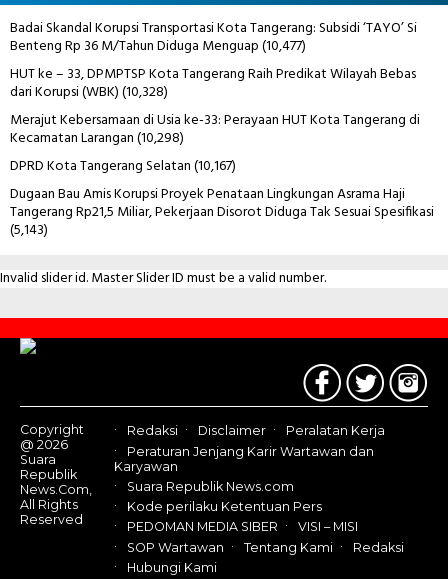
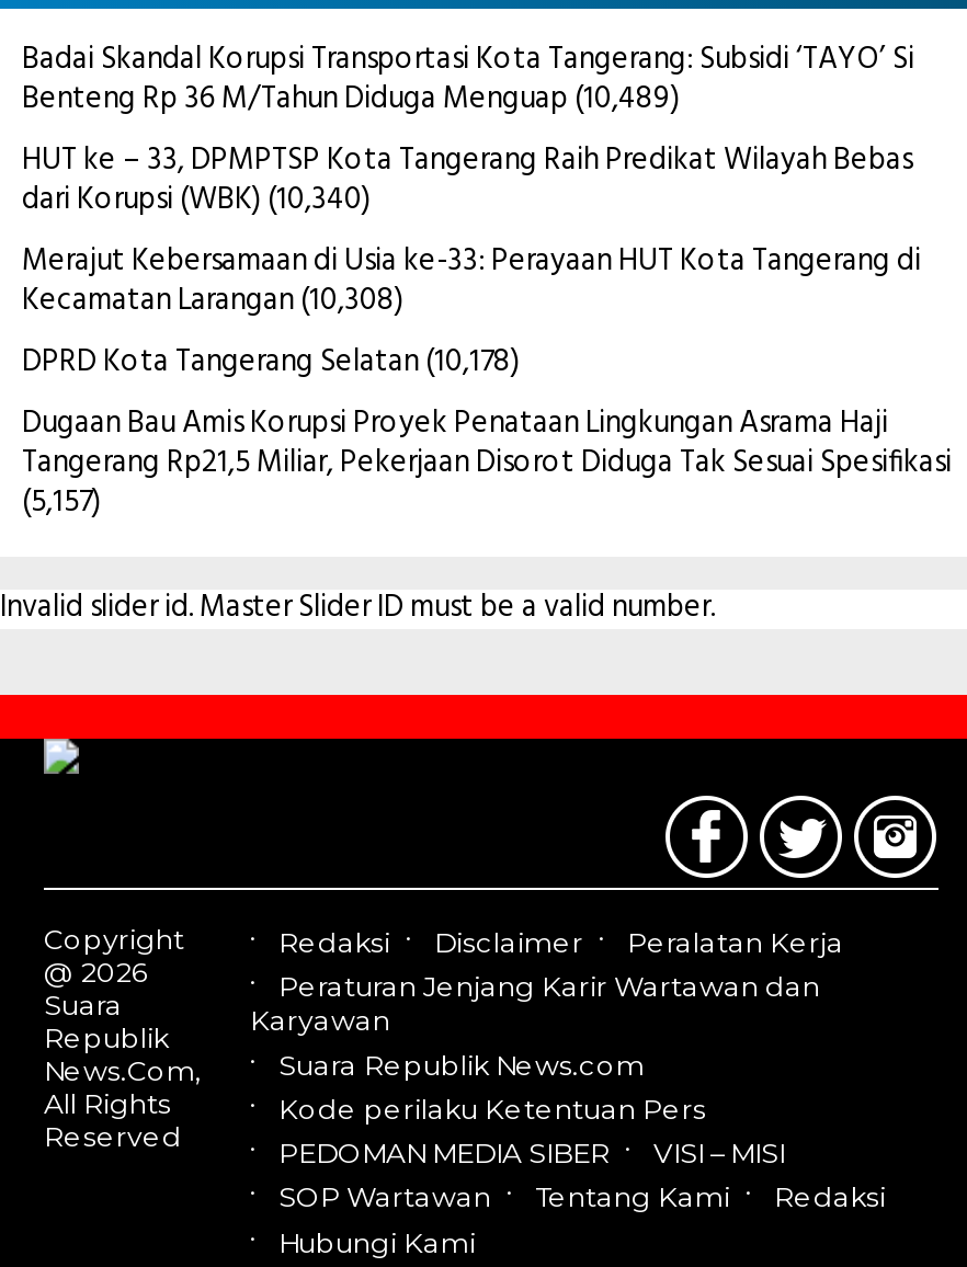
- Benteng Rp 36 M/Tahun Diduga Menguap (10,477)
+ Benteng Rp 36 M/Tahun Diduga Menguap (10,489)

- dari Korupsi (WBK) (10,328)
+ dari Korupsi (WBK) (10,340)

- Kecamatan Larangan (10,298)
+ Kecamatan Larangan (10,308)

- DPRD Kota Tangerang Selatan (10,167)
+ DPRD Kota Tangerang Selatan (10,178)

- (5,143)
+ (5,157)
